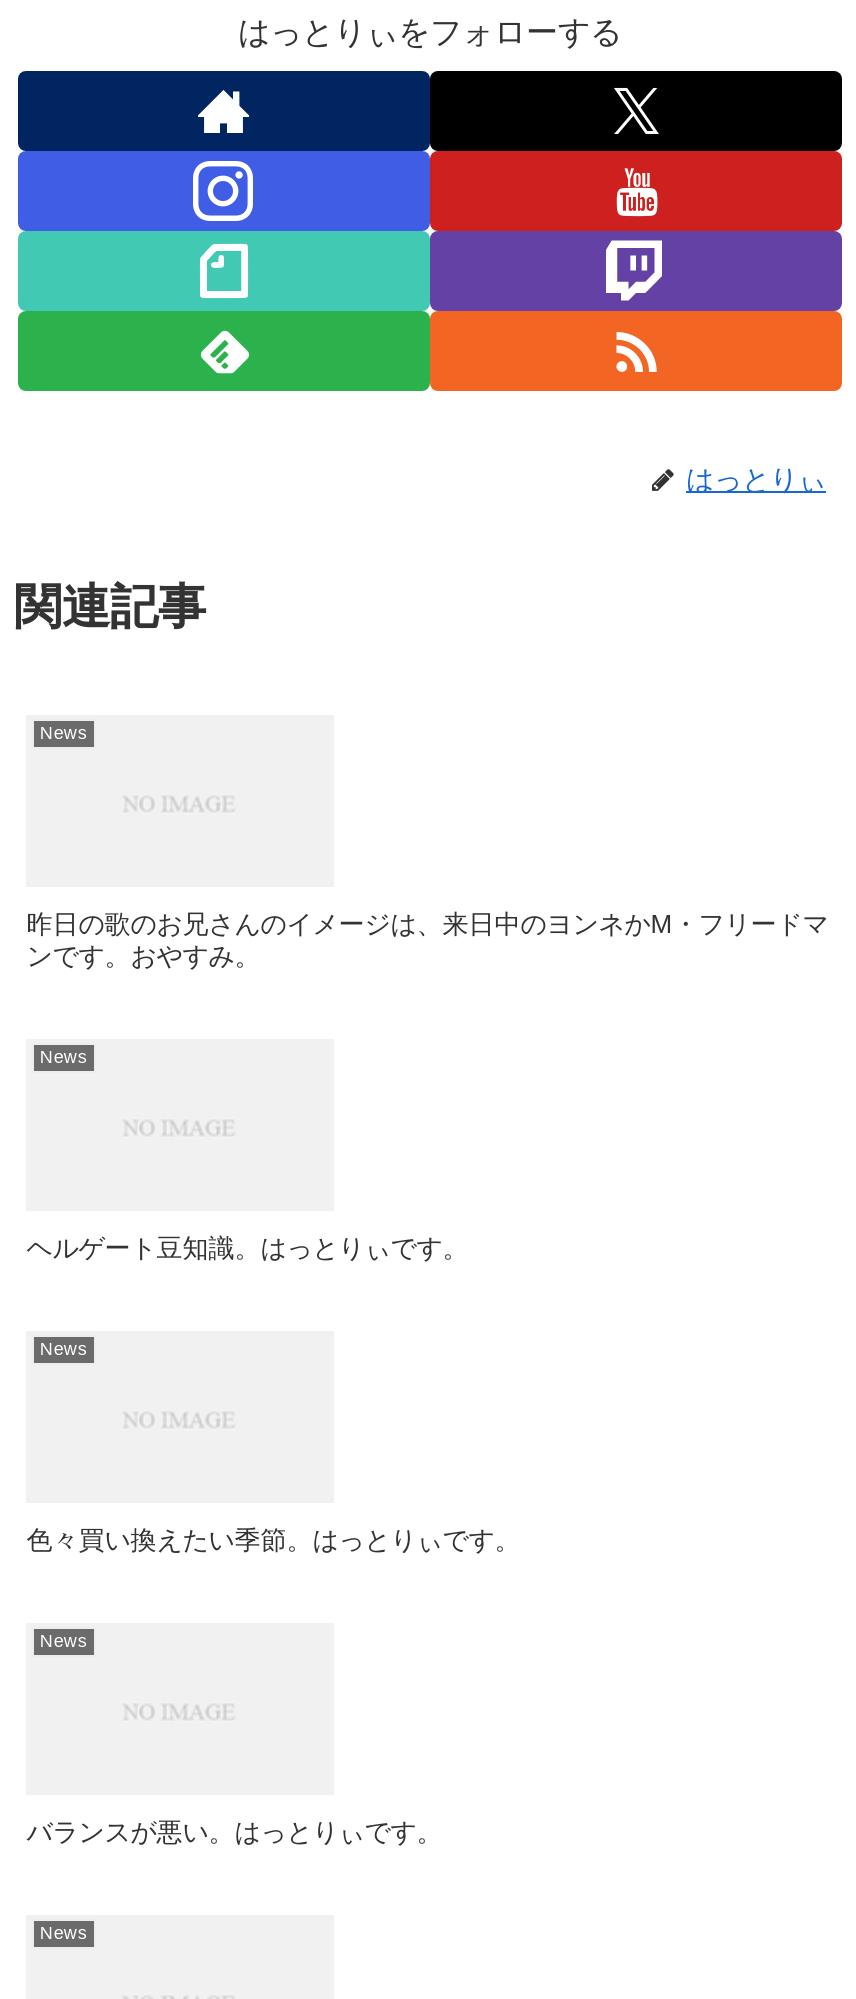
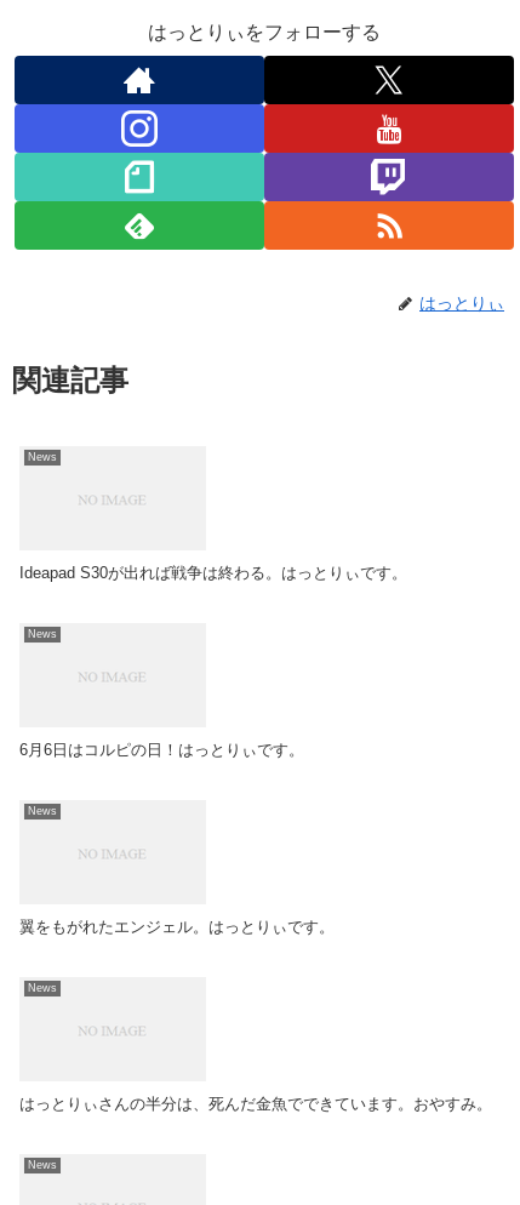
- 昨日の歌のお兄さんのイメージは、来日中のヨンネかM・フリードマ
- ンです。おやすみ。
+ Ideapad S30が出れば戦争は終わる。はっとりぃです。

- ヘルゲート豆知識。はっとりぃです。
+ 6月6日はコルピの日！はっとりぃです。

- 色々買い換えたい季節。はっとりぃです。
+ 翼をもがれたエンジェル。はっとりぃです。

- バランスが悪い。はっとりぃです。
+ はっとりぃさんの半分は、死んだ金魚でできています。おやすみ。
